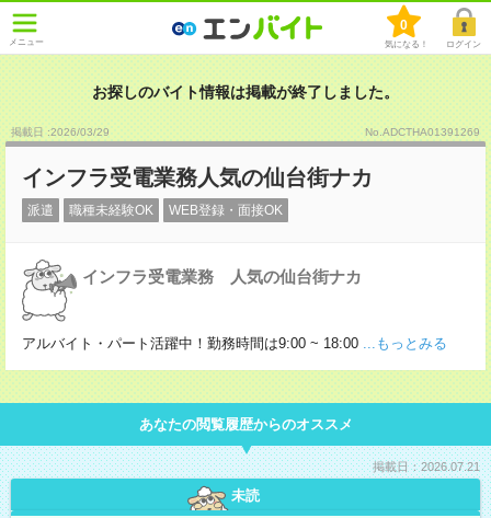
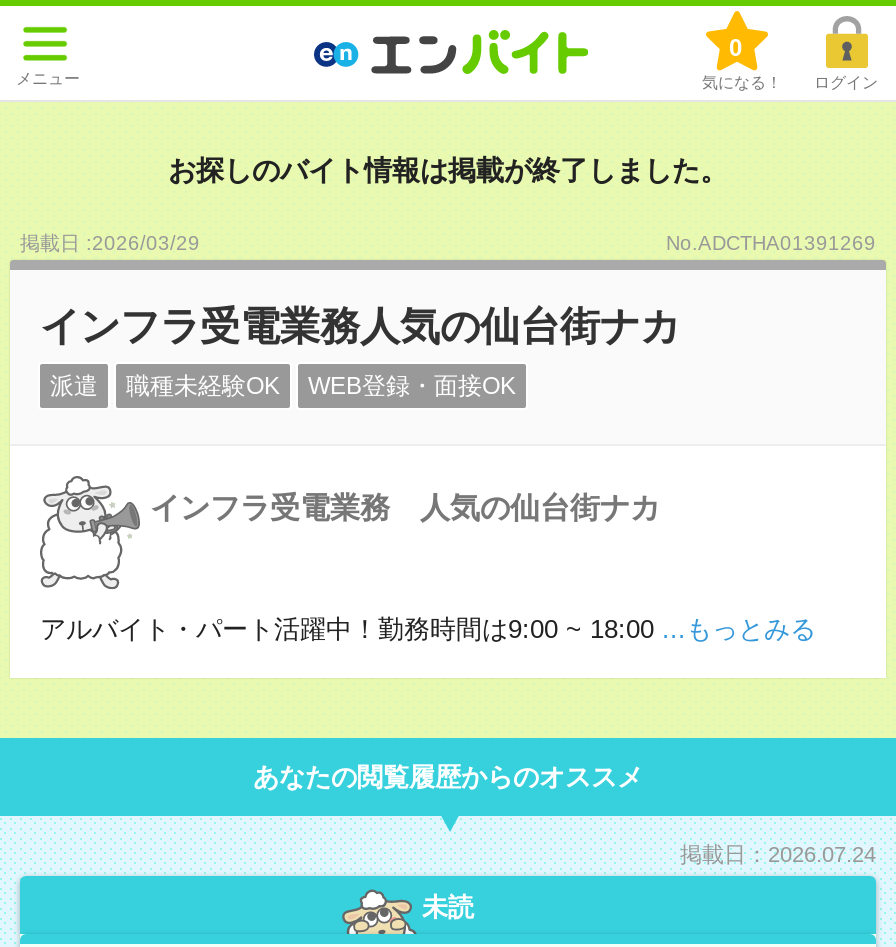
- 掲載日：2026.07.21
+ 掲載日：2026.07.24
